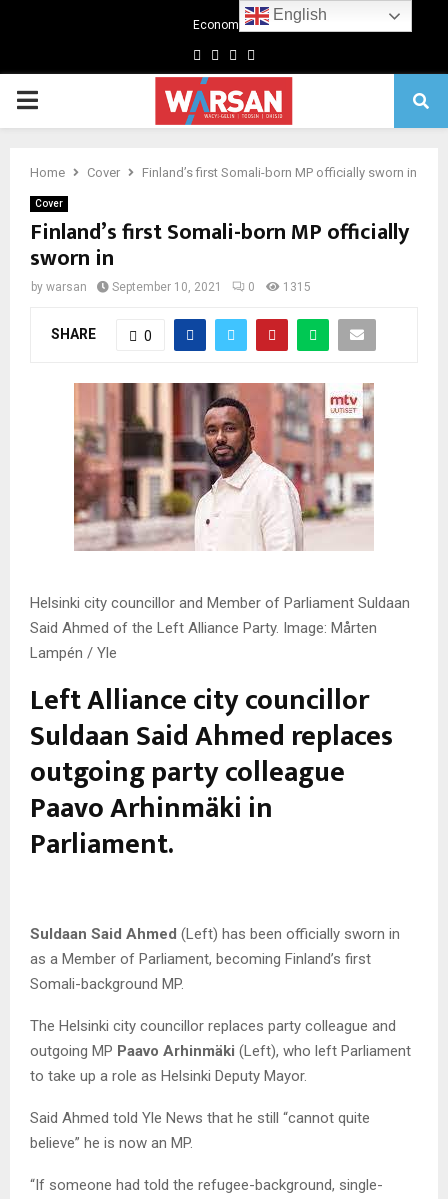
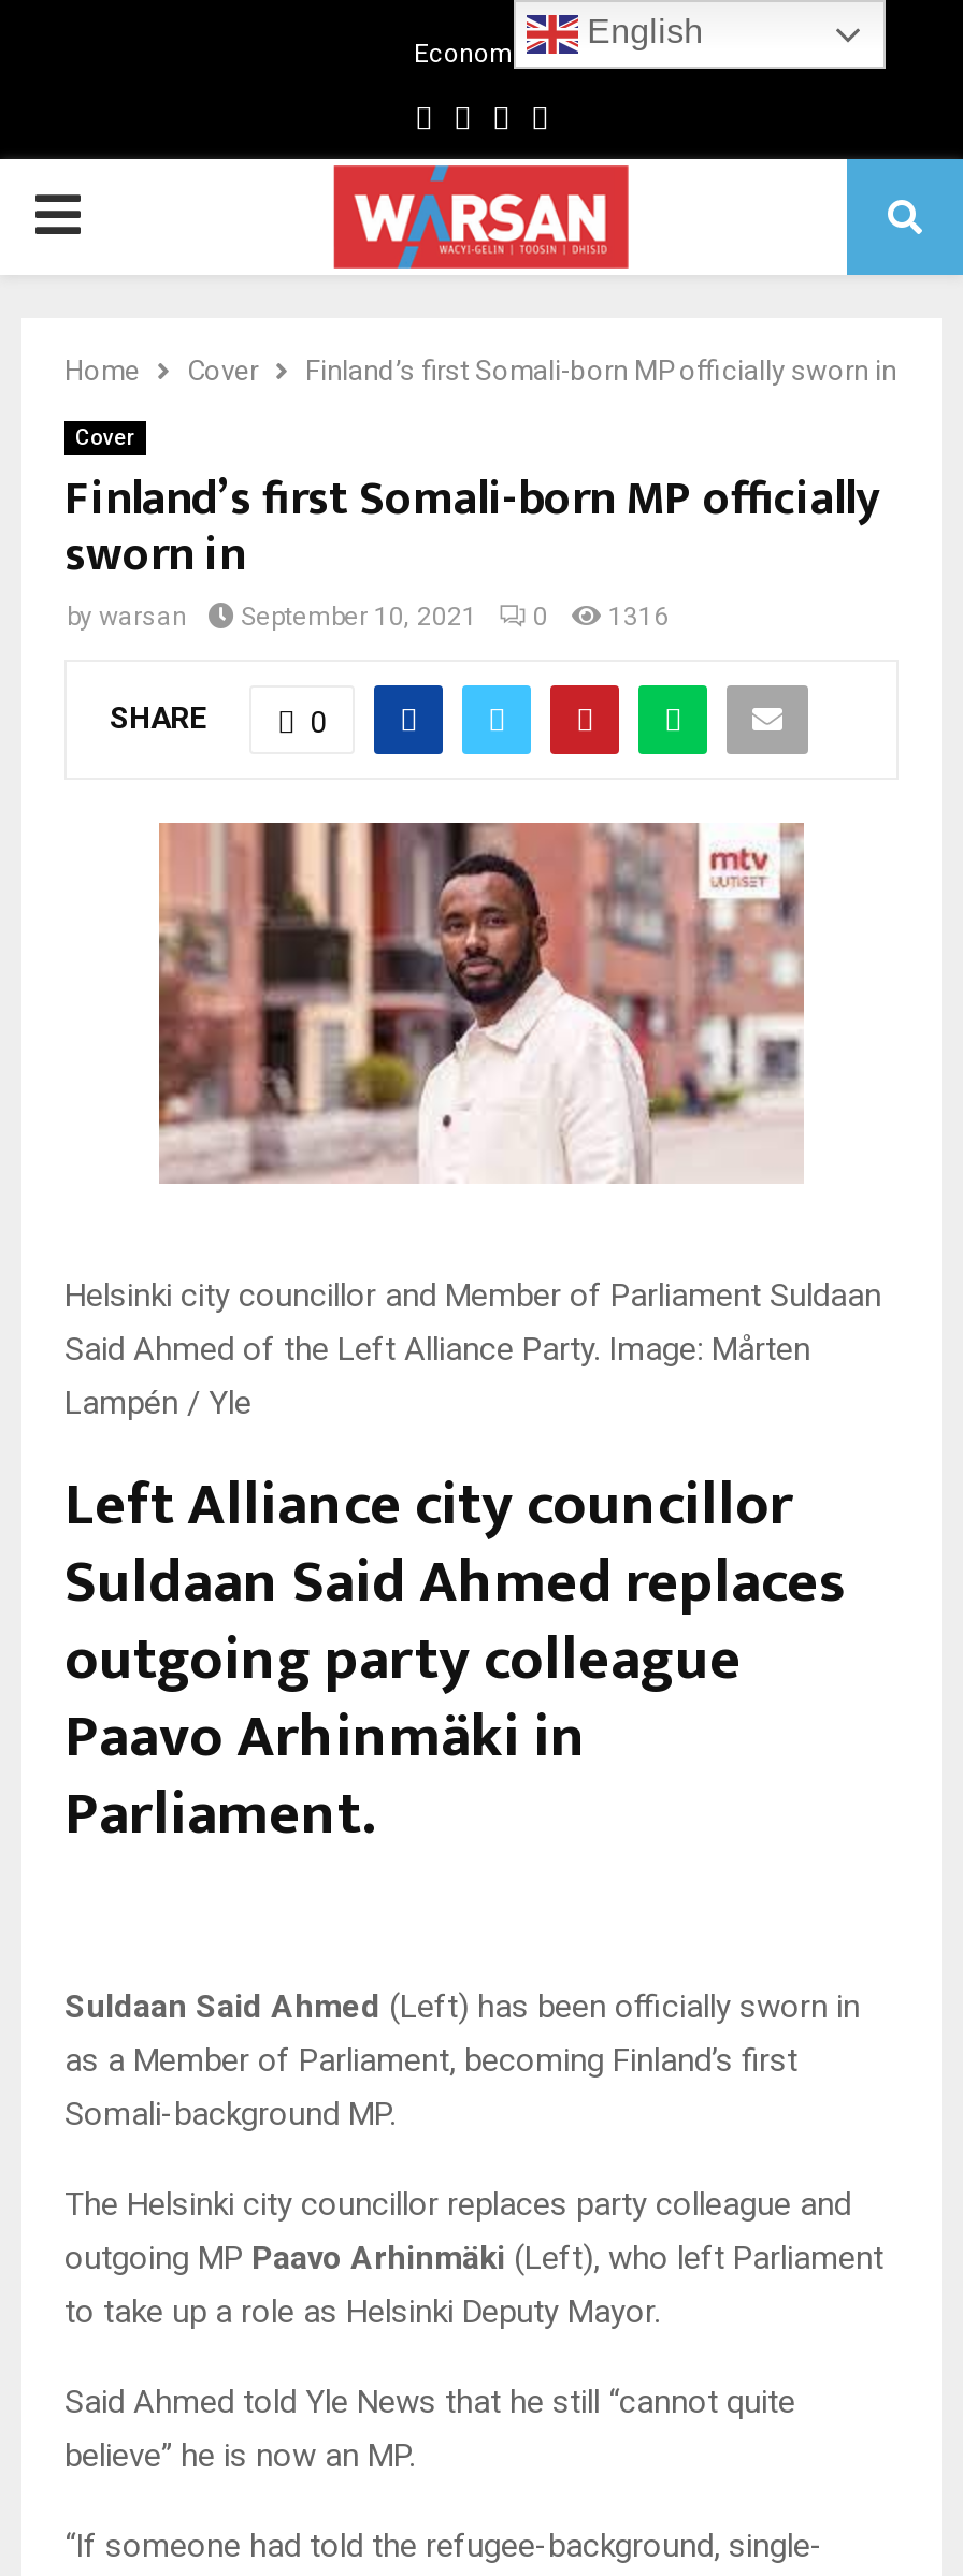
- by warsan September 10, 2021 0 1315
+ by warsan September 10, 2021 0 1316
